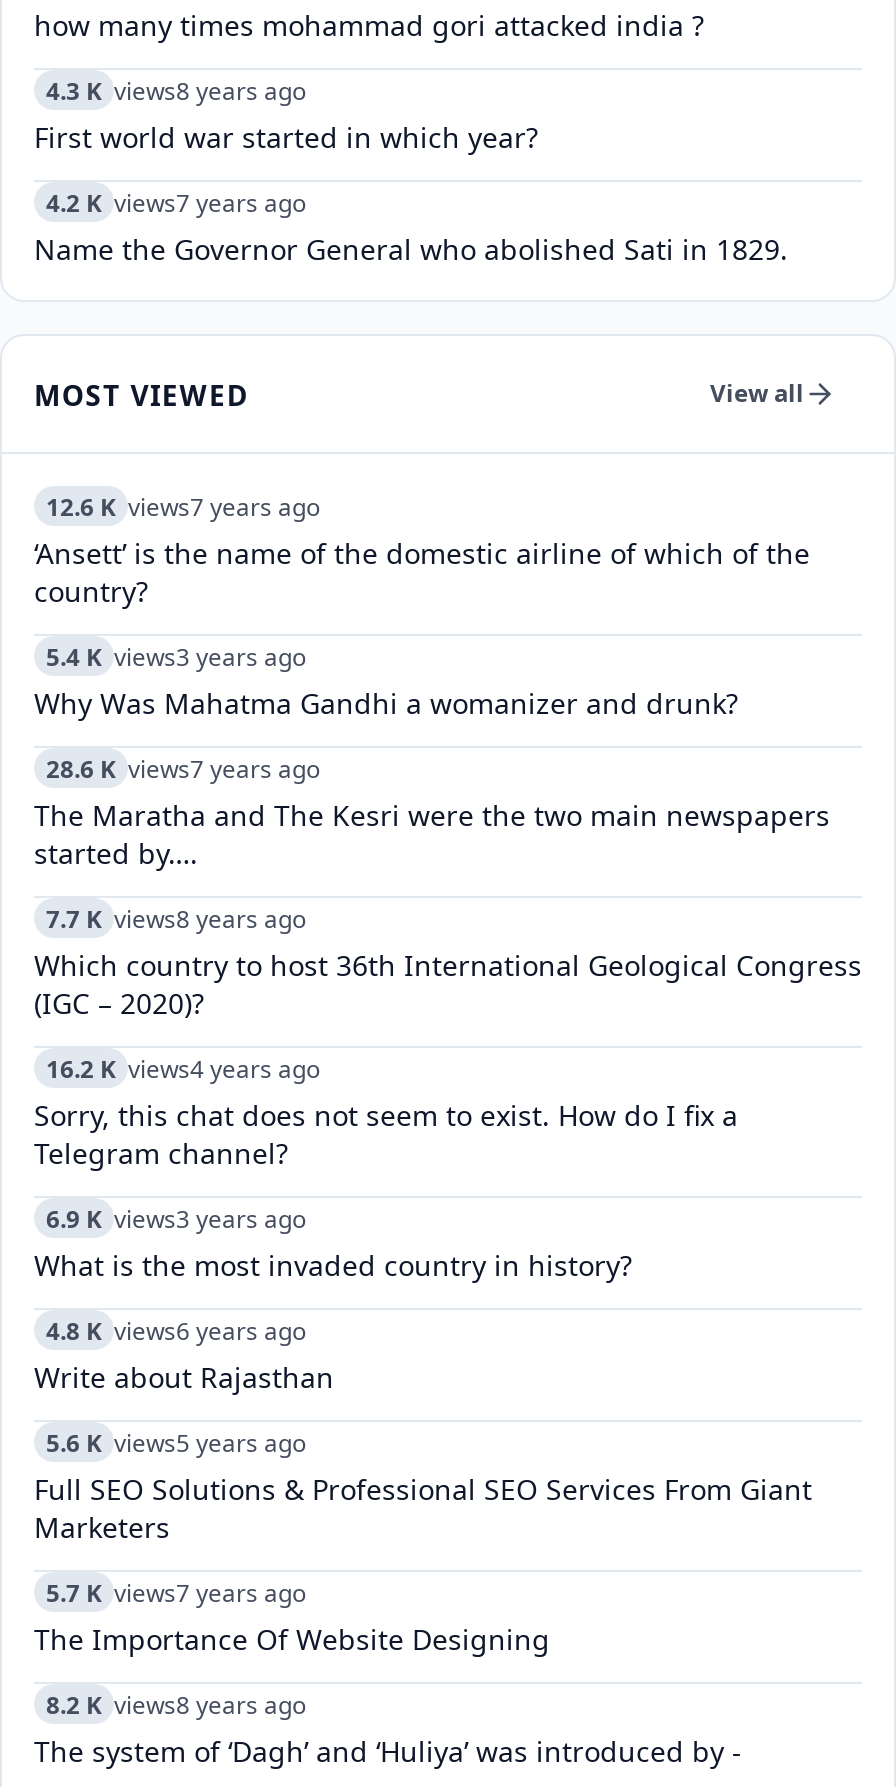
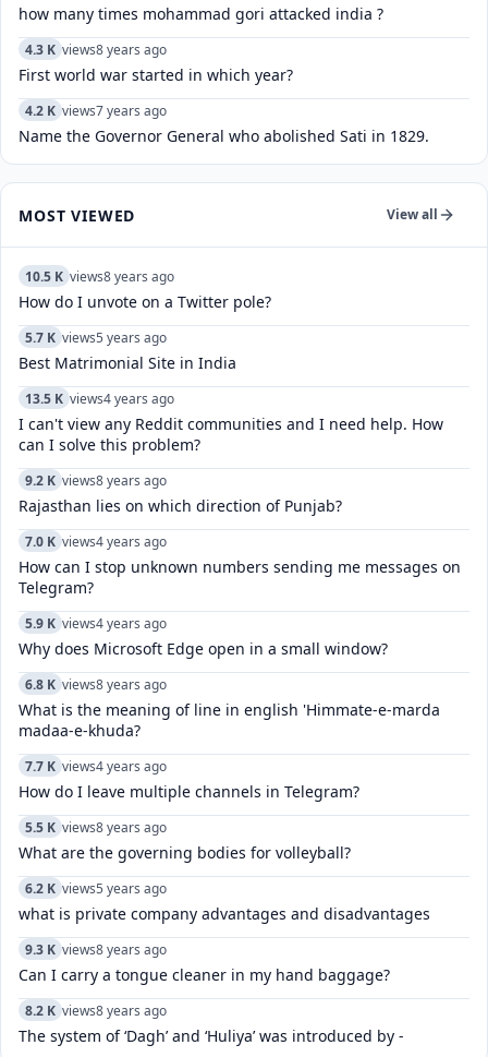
- 12.6 K views7 years ago
- ‘Ansett’ is the name of the domestic airline of which of the
- country?
- 5.4 K views3 years ago
- Why Was Mahatma Gandhi a womanizer and drunk?
- 28.6 K views7 years ago
- The Maratha and The Kesri were the two main newspapers
- started by….
- 7.7 K views8 years ago
- Which country to host 36th International Geological Congress
- (IGC – 2020)?
- 16.2 K views4 years ago
- Sorry, this chat does not seem to exist. How do I fix a
- Telegram channel?
- 6.9 K views3 years ago
- What is the most invaded country in history?
- 4.8 K views6 years ago
- Write about Rajasthan
- 5.6 K views5 years ago
- Full SEO Solutions & Professional SEO Services From Giant
- Marketers
- 5.7 K views7 years ago
- The Importance Of Website Designing
+ 10.5 K views8 years ago
+ How do I unvote on a Twitter pole?
+ 5.7 K views5 years ago
+ Best Matrimonial Site in India
+ 13.5 K views4 years ago
+ I can't view any Reddit communities and I need help. How
+ can I solve this problem?
+ 9.2 K views8 years ago
+ Rajasthan lies on which direction of Punjab?
+ 7.0 K views4 years ago
+ How can I stop unknown numbers sending me messages on
+ Telegram?
+ 5.9 K views4 years ago
+ Why does Microsoft Edge open in a small window?
+ 6.8 K views8 years ago
+ What is the meaning of line in english 'Himmate-e-marda
+ madaa-e-khuda?
+ 7.7 K views4 years ago
+ How do I leave multiple channels in Telegram?
+ 5.5 K views8 years ago
+ What are the governing bodies for volleyball?
+ 6.2 K views5 years ago
+ what is private company advantages and disadvantages
+ 9.3 K views8 years ago
+ Can I carry a tongue cleaner in my hand baggage?
